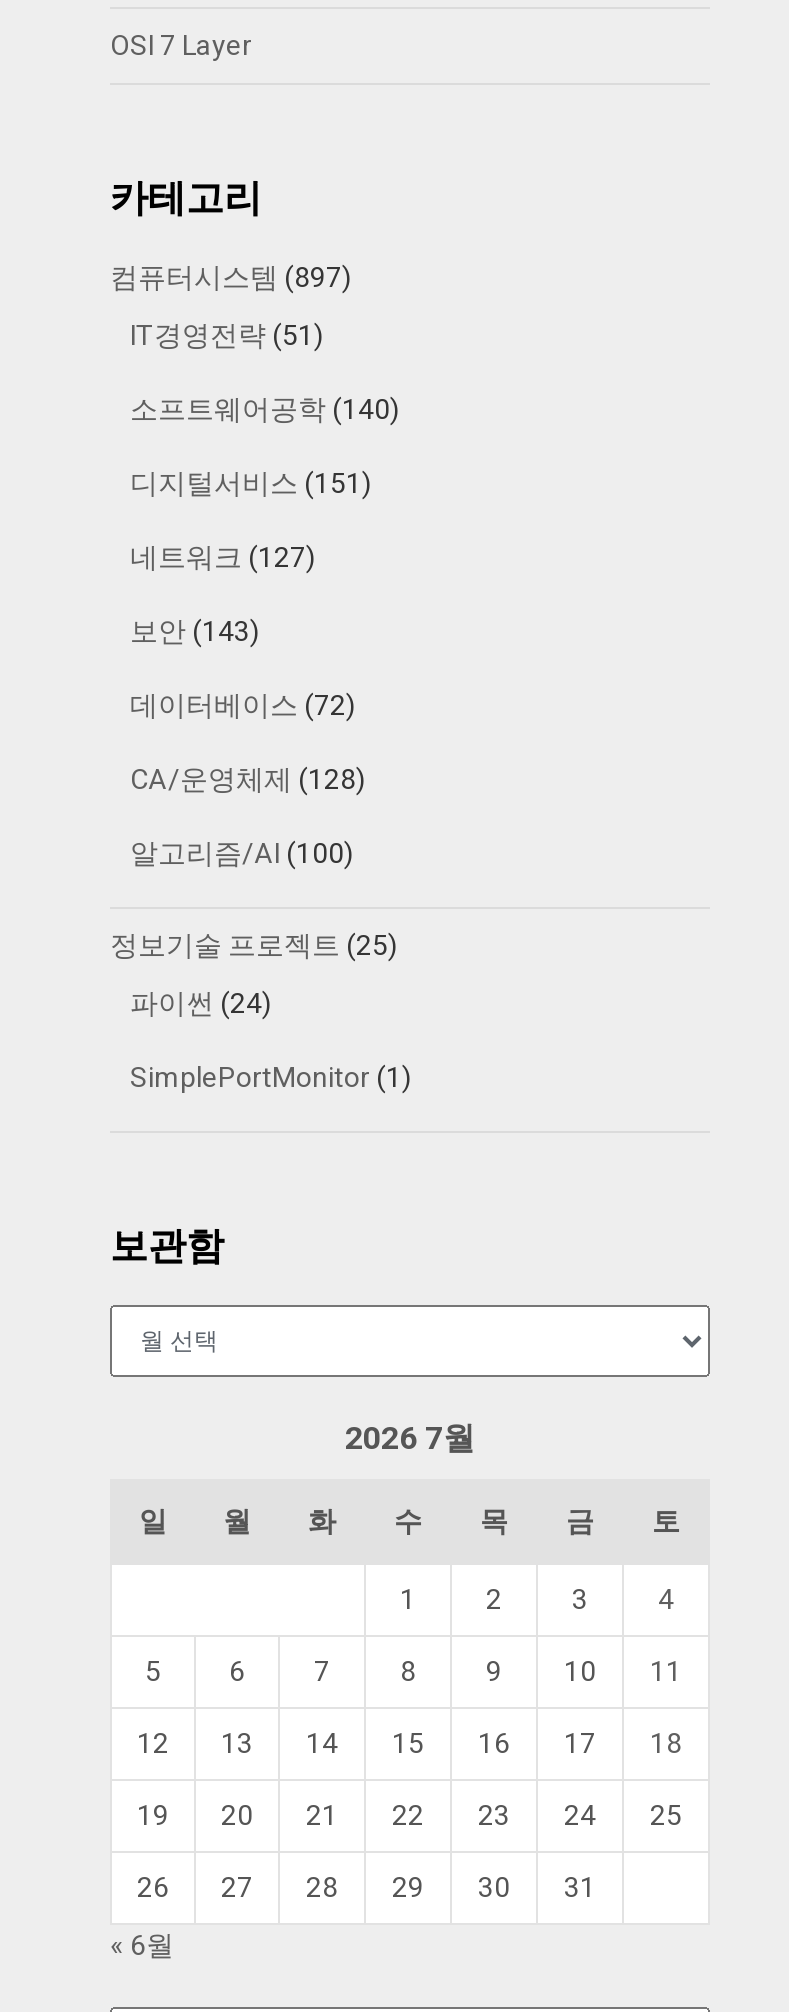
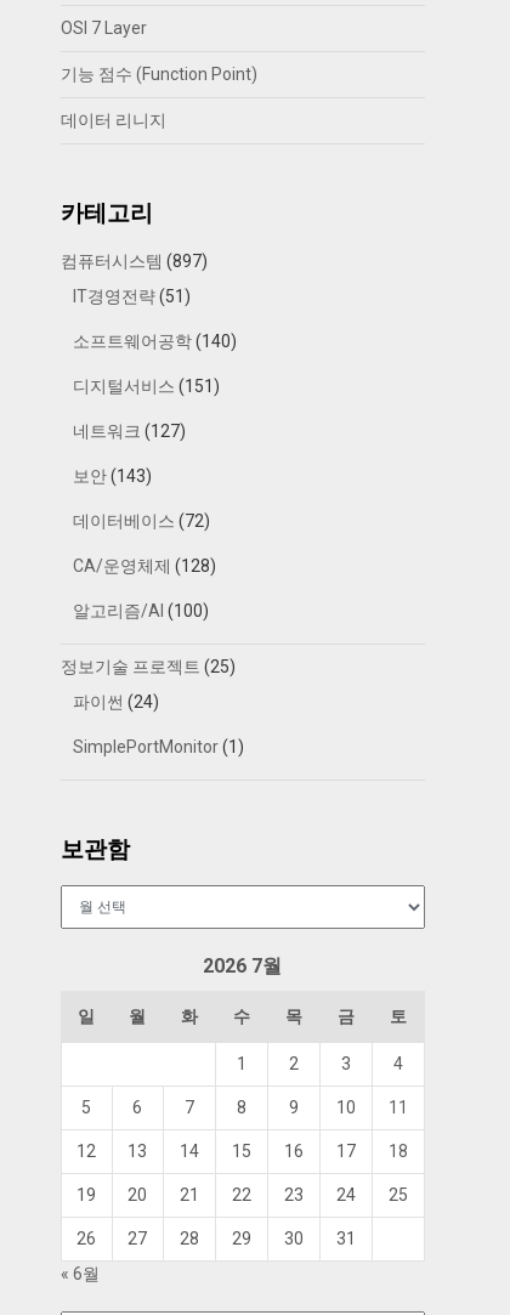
+ 기능 점수 (Function Point)
+ 데이터 리니지
